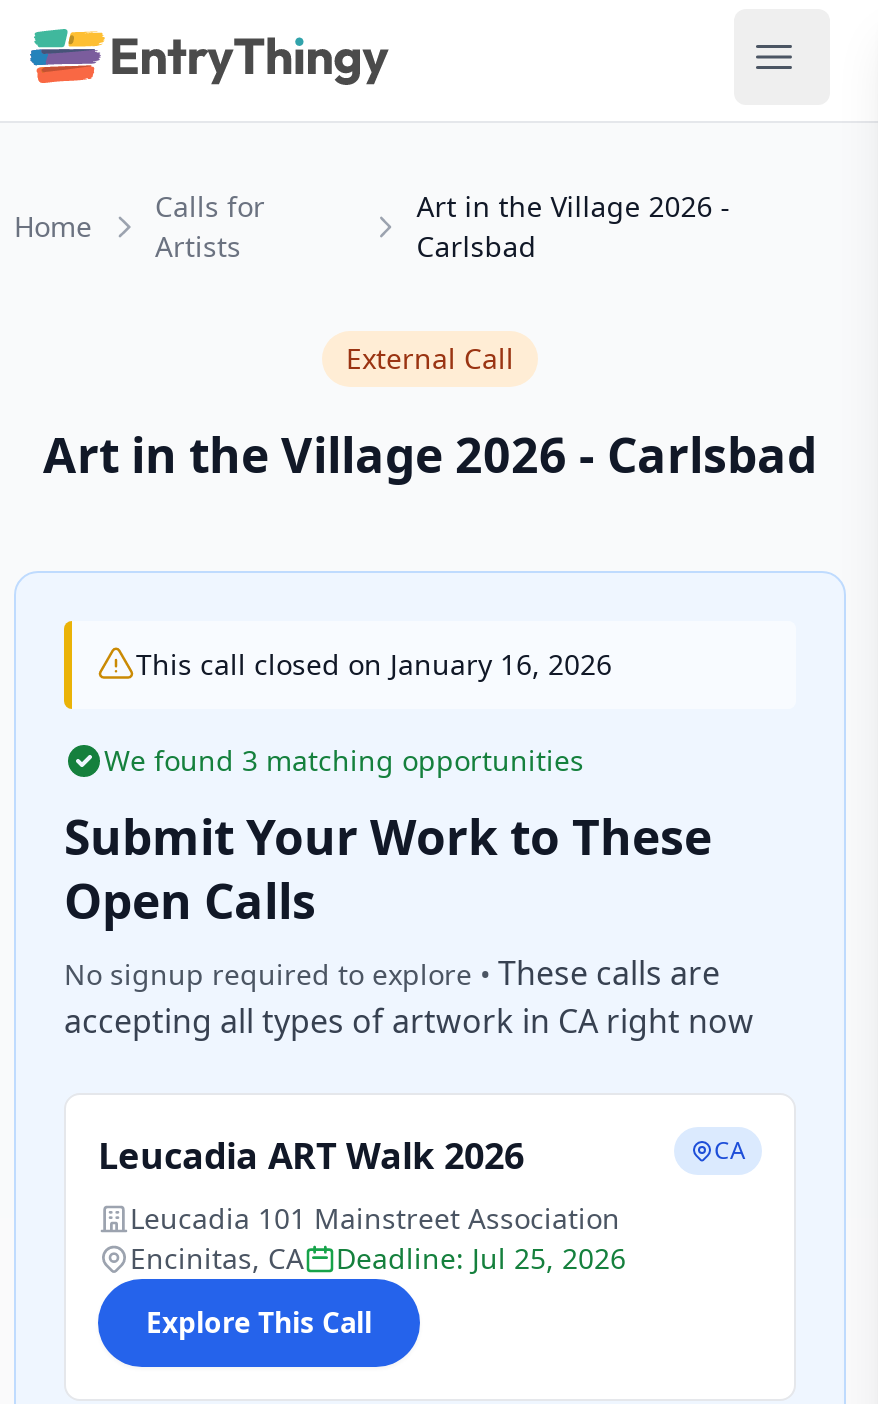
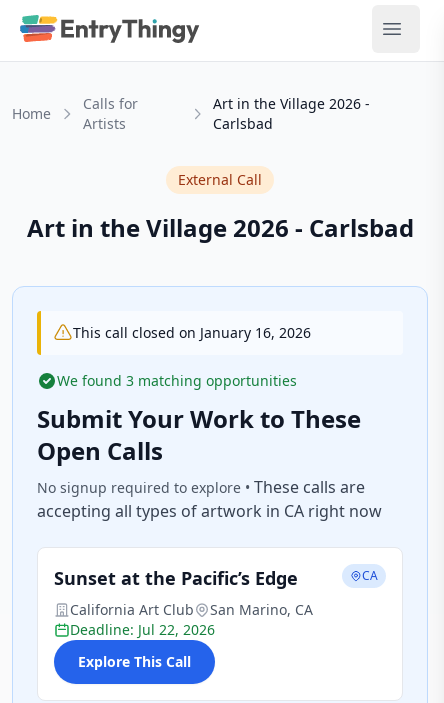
- Leucadia ART Walk 2026
+ Sunset at the Pacific’s Edge

- Leucadia 101 Mainstreet Association
- Encinitas, CA
- Deadline: Jul 25, 2026
+ California Art Club
+ San Marino, CA
+ Deadline: Jul 22, 2026
